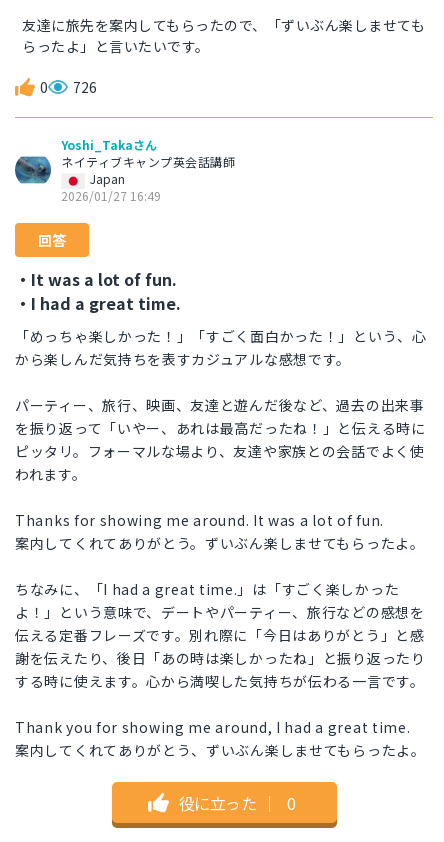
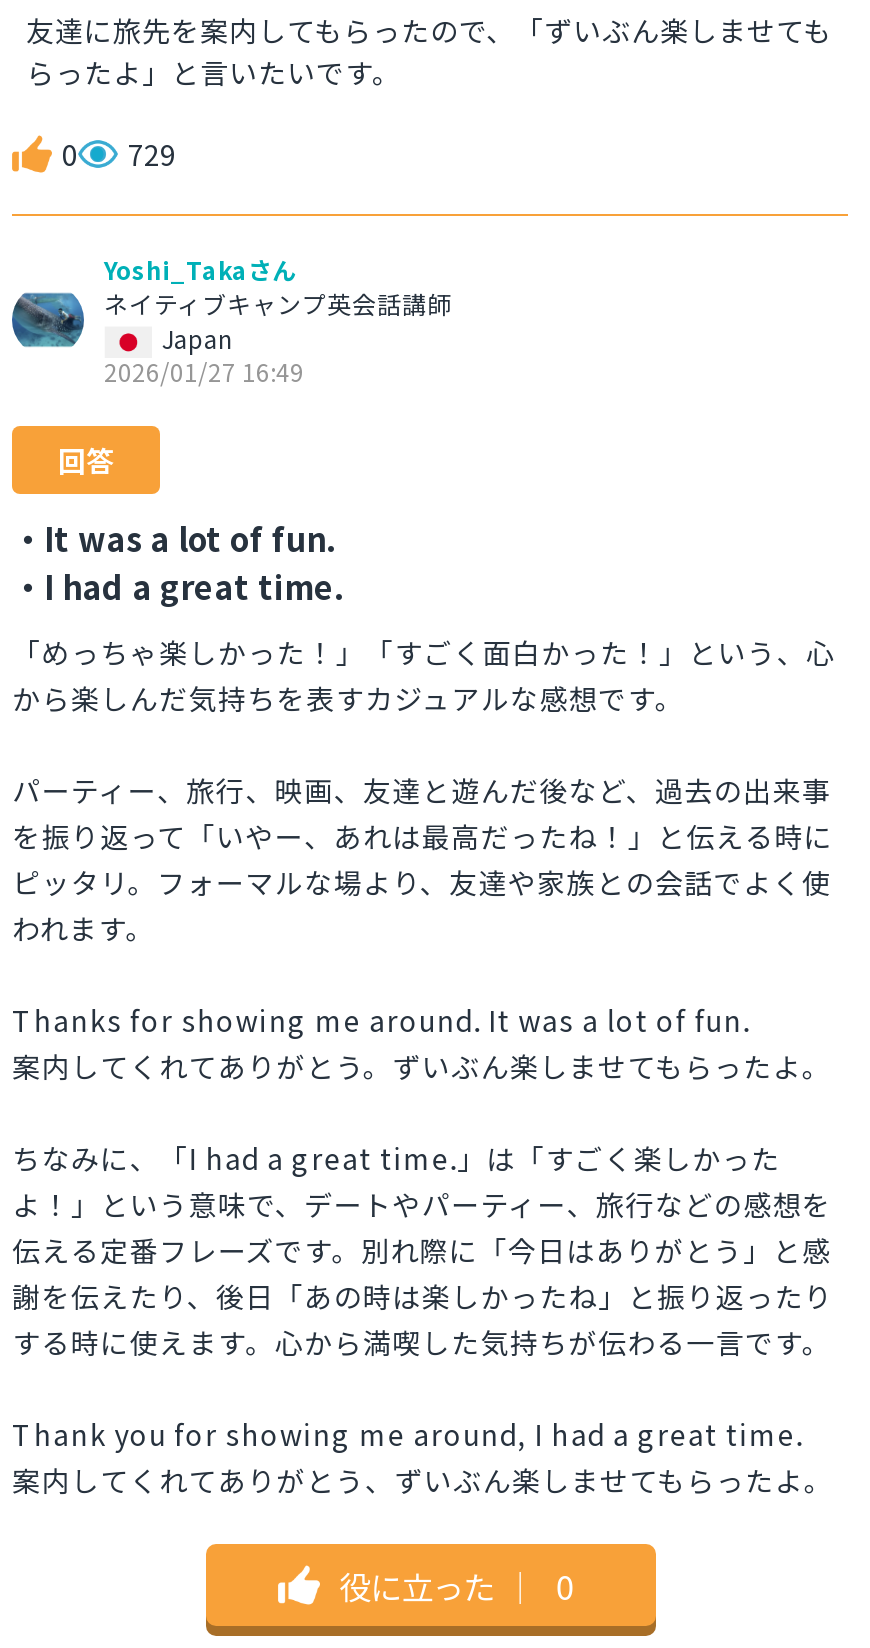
- 0 726
+ 0 729
